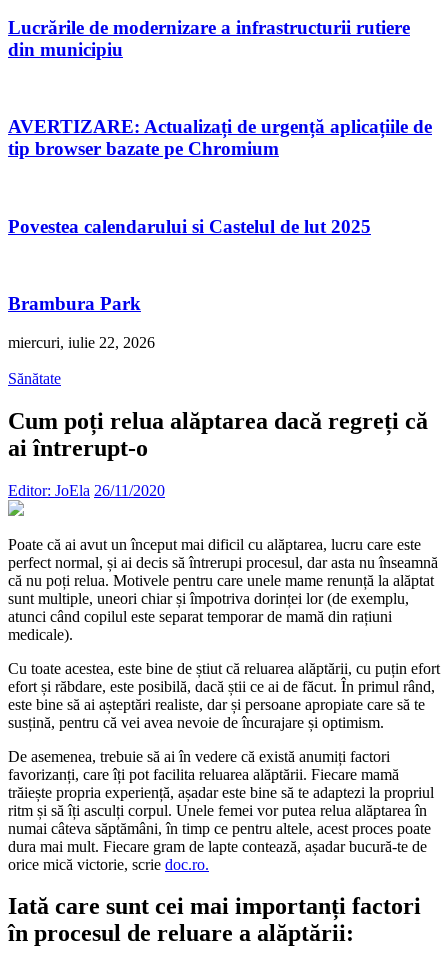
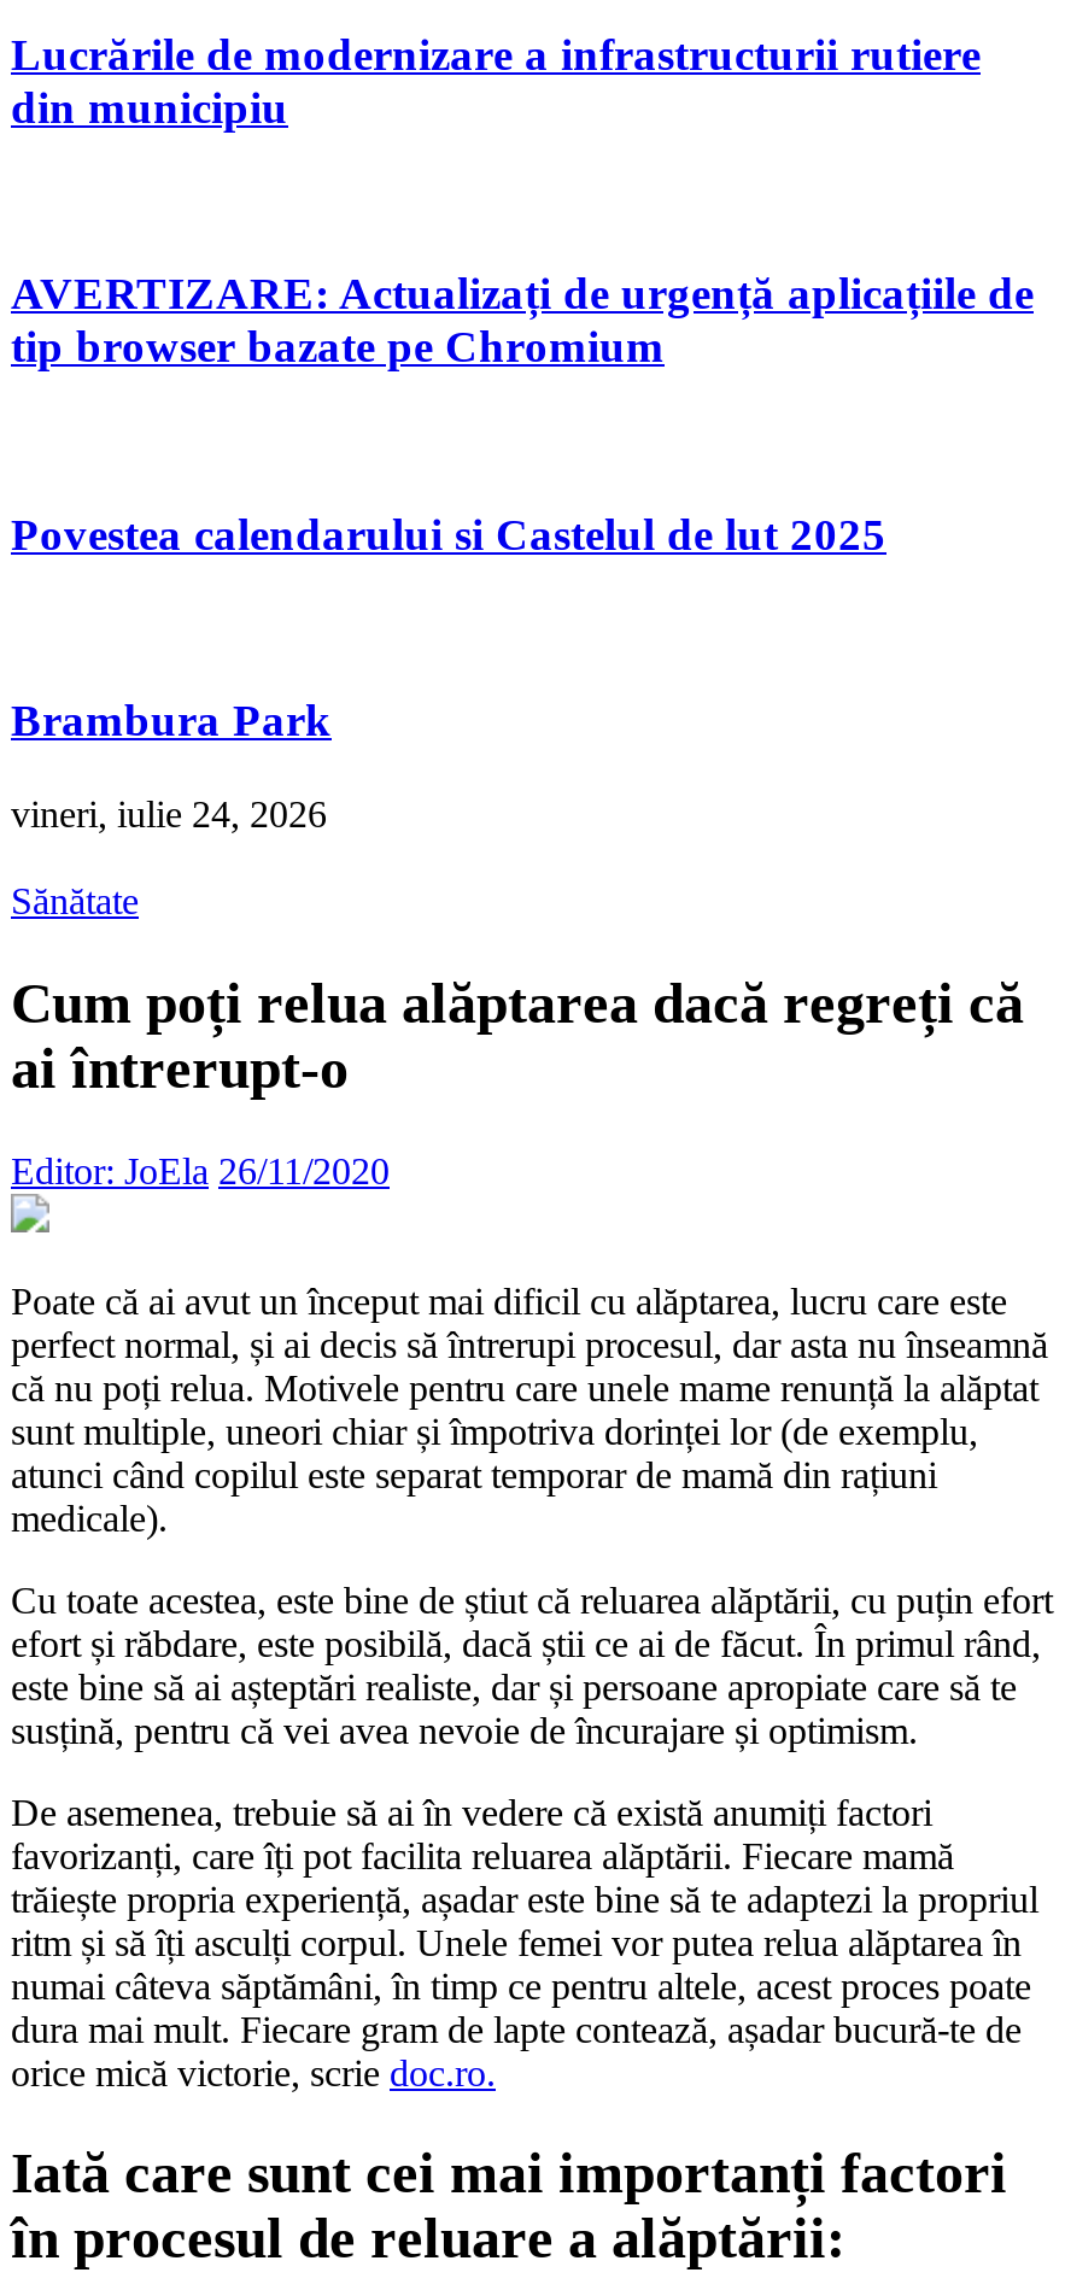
- miercuri, iulie 22, 2026
+ vineri, iulie 24, 2026
